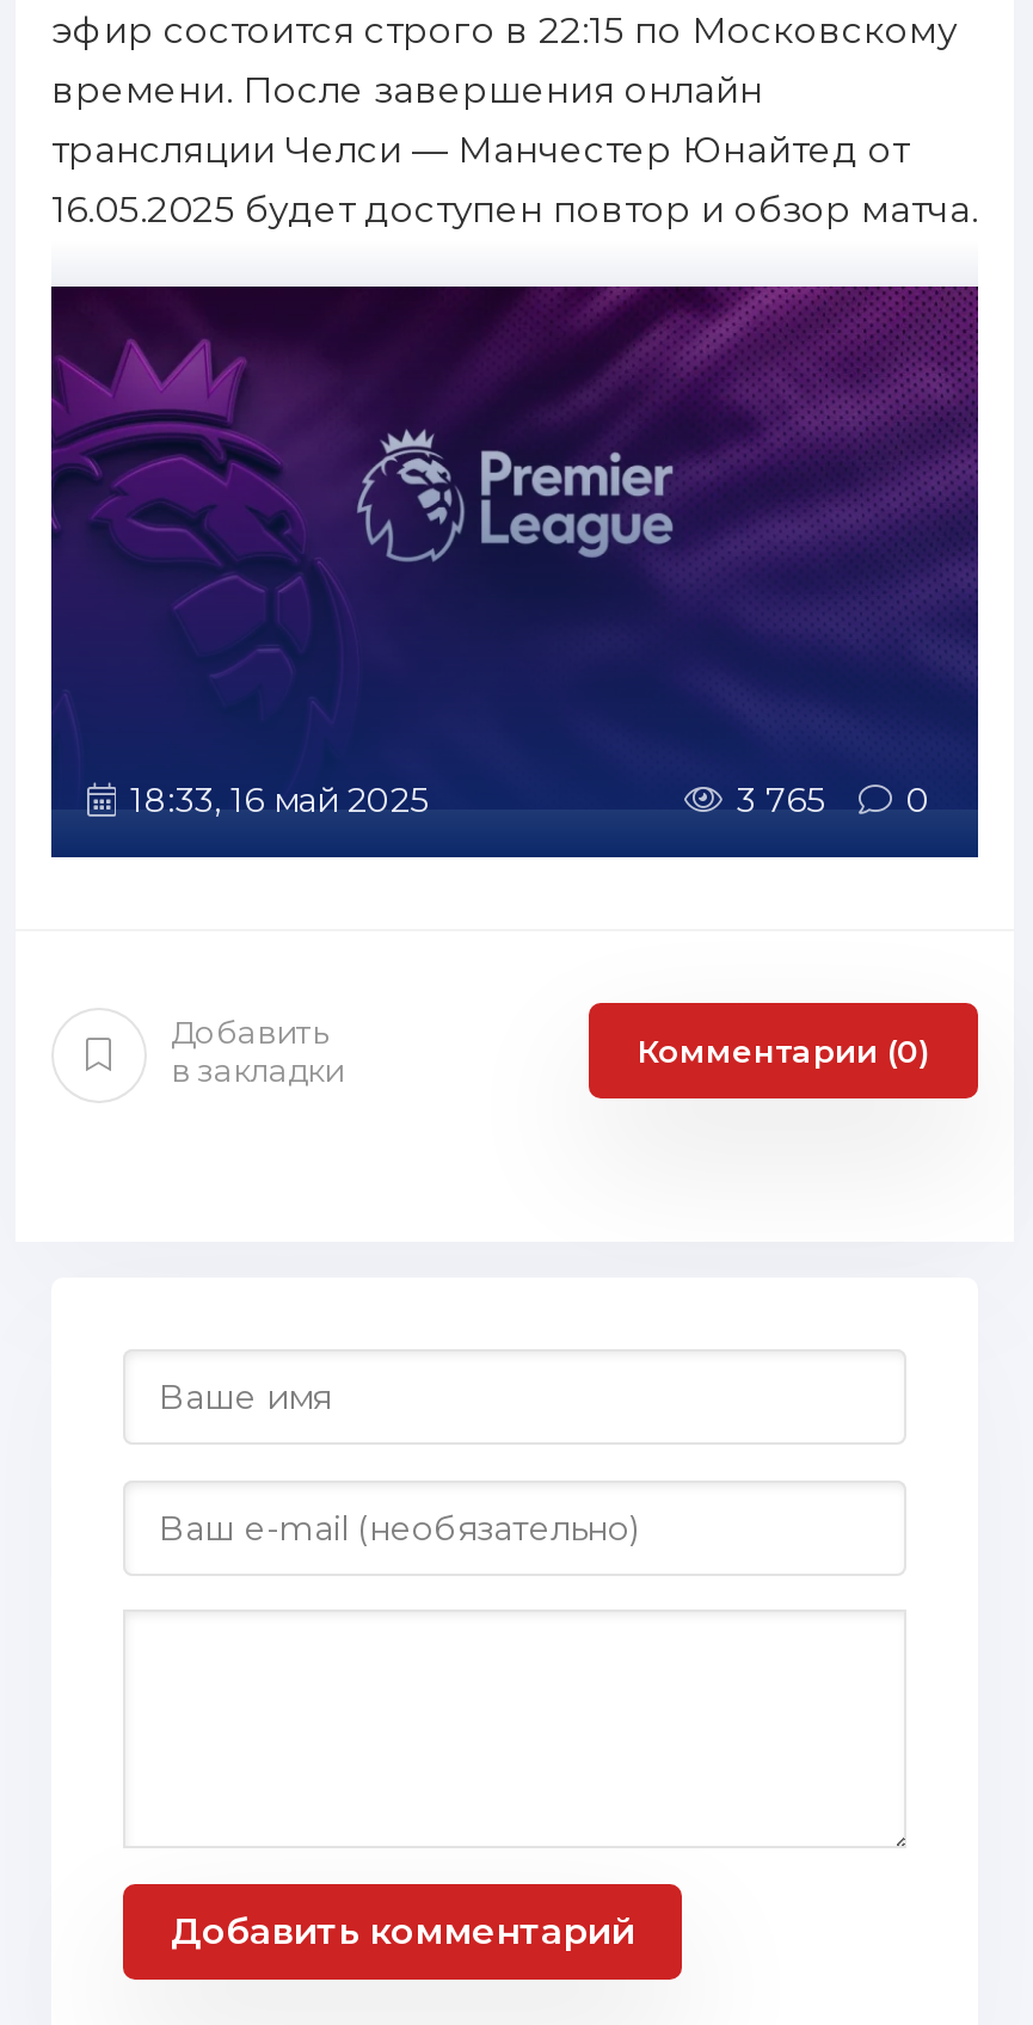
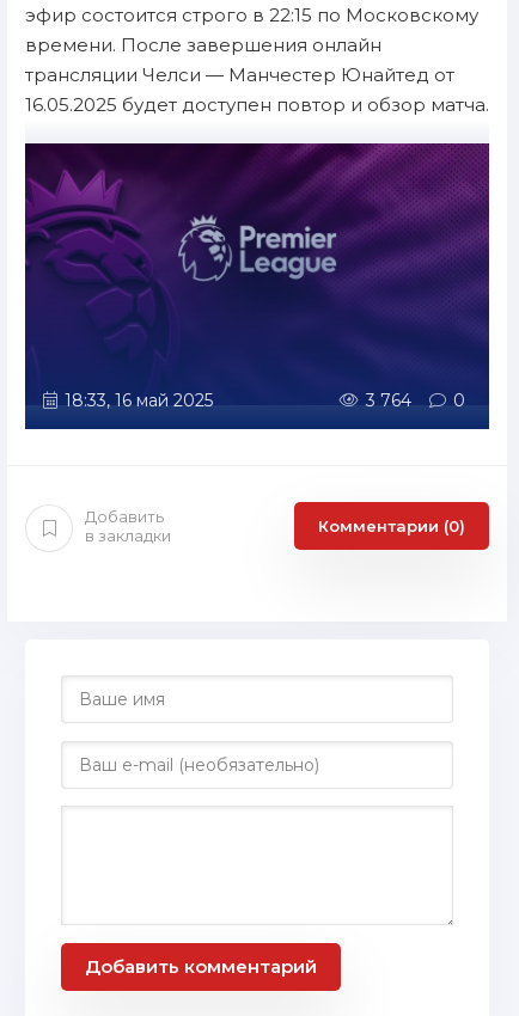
- 3 765 0
+ 3 764 0
